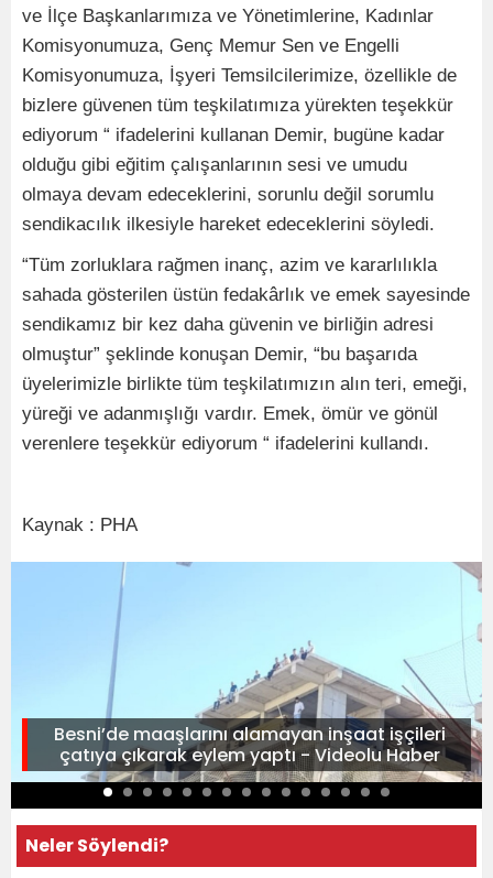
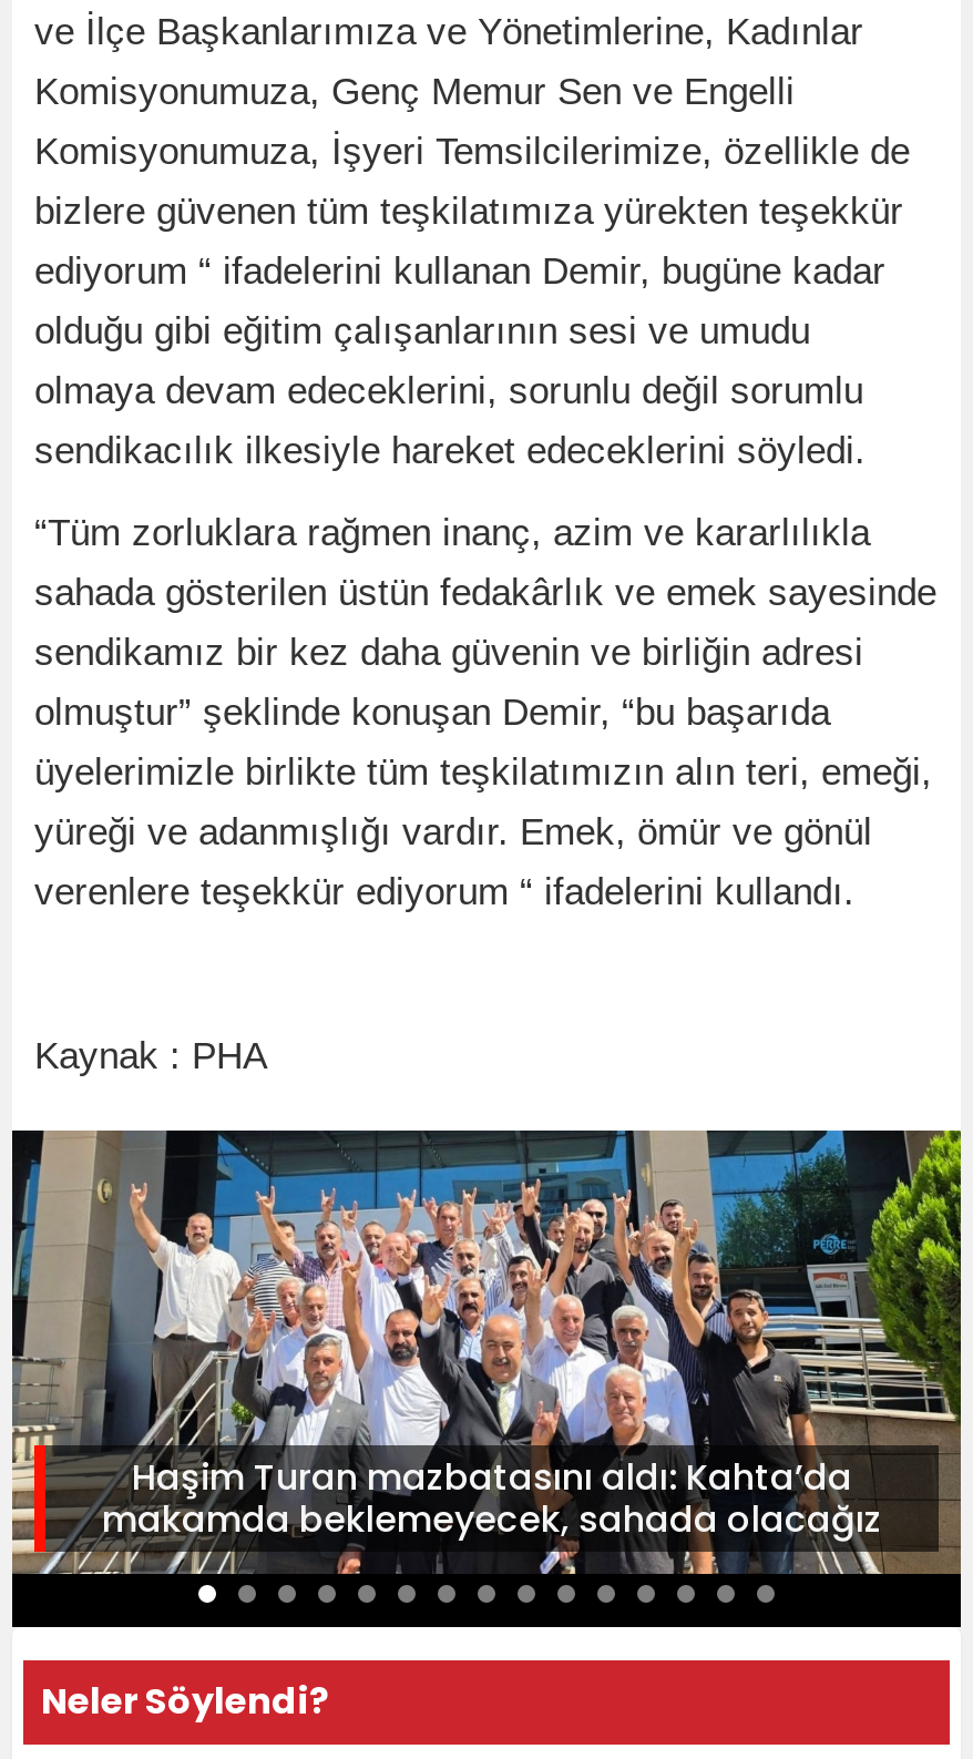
- [image]
- Besni’de maaşlarını alamayan inşaat işçileri
- çatıya çıkarak eylem yaptı - Videolu Haber
+ [image]
+ Haşim Turan mazbatasını aldı: Kahta’da
+ makamda beklemeyecek, sahada olacağız
